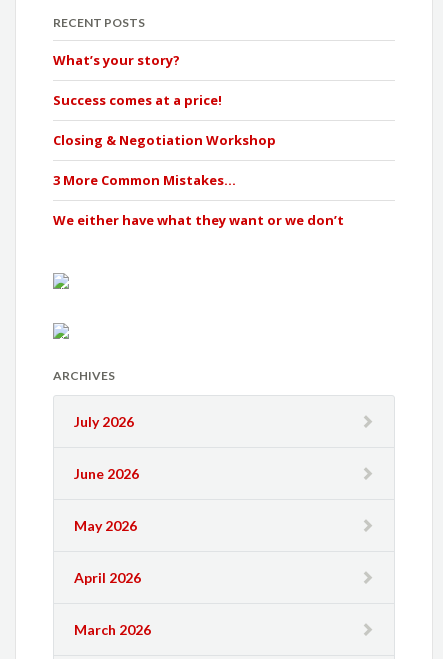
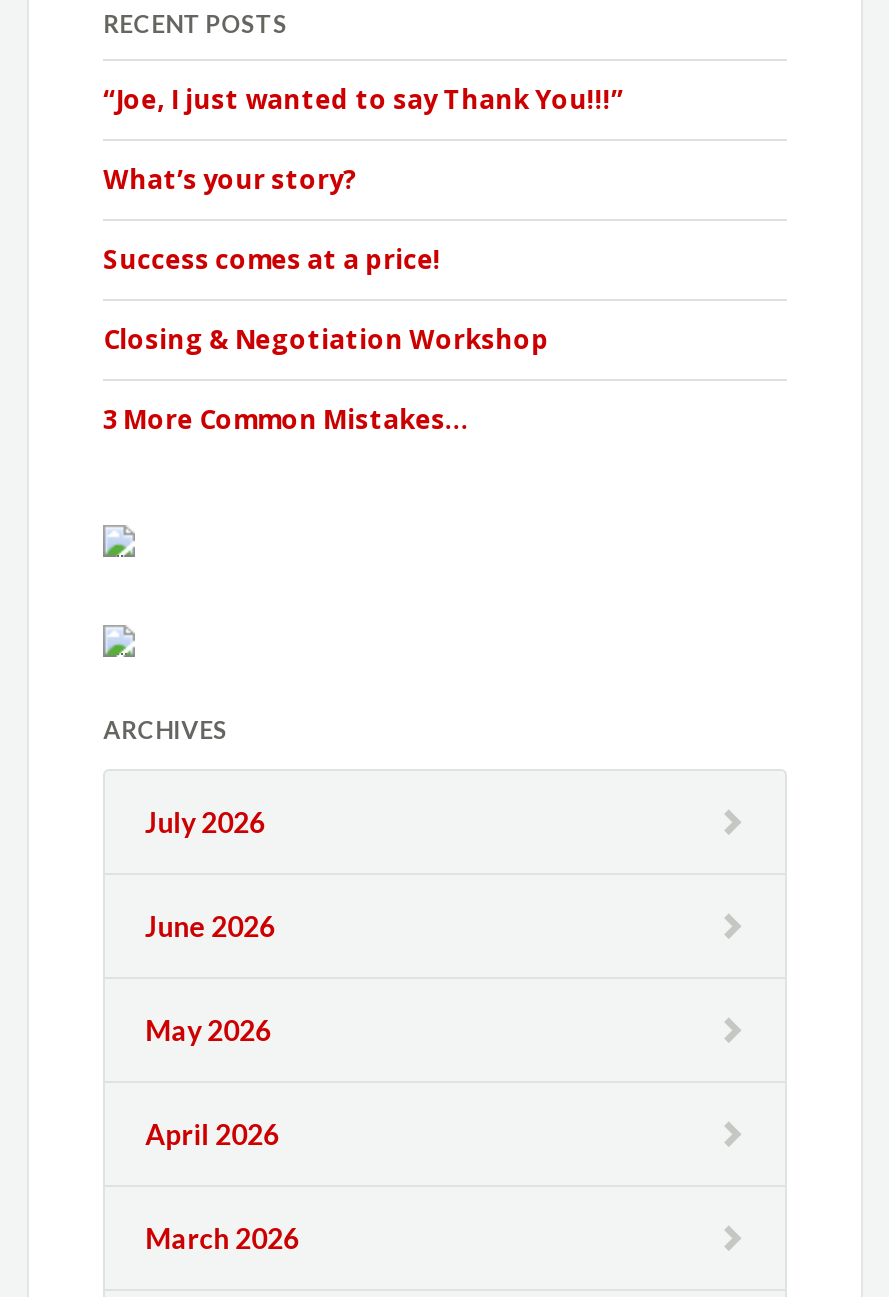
+ “Joe, I just wanted to say Thank You!!!”

moved down: What’s your story? | Success comes at a price! | Closing & Negotiation Workshop | 3 More Common Mistakes…

- We either have what they want or we don’t
